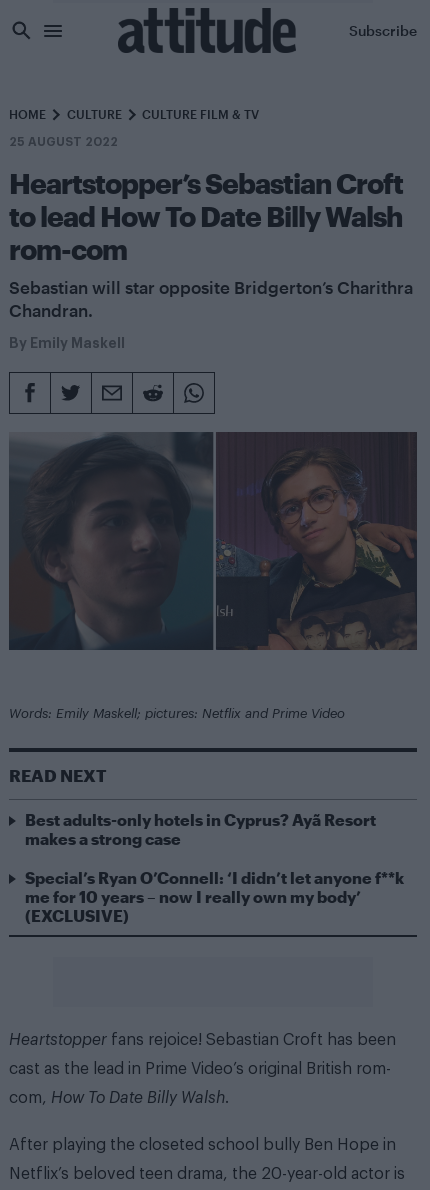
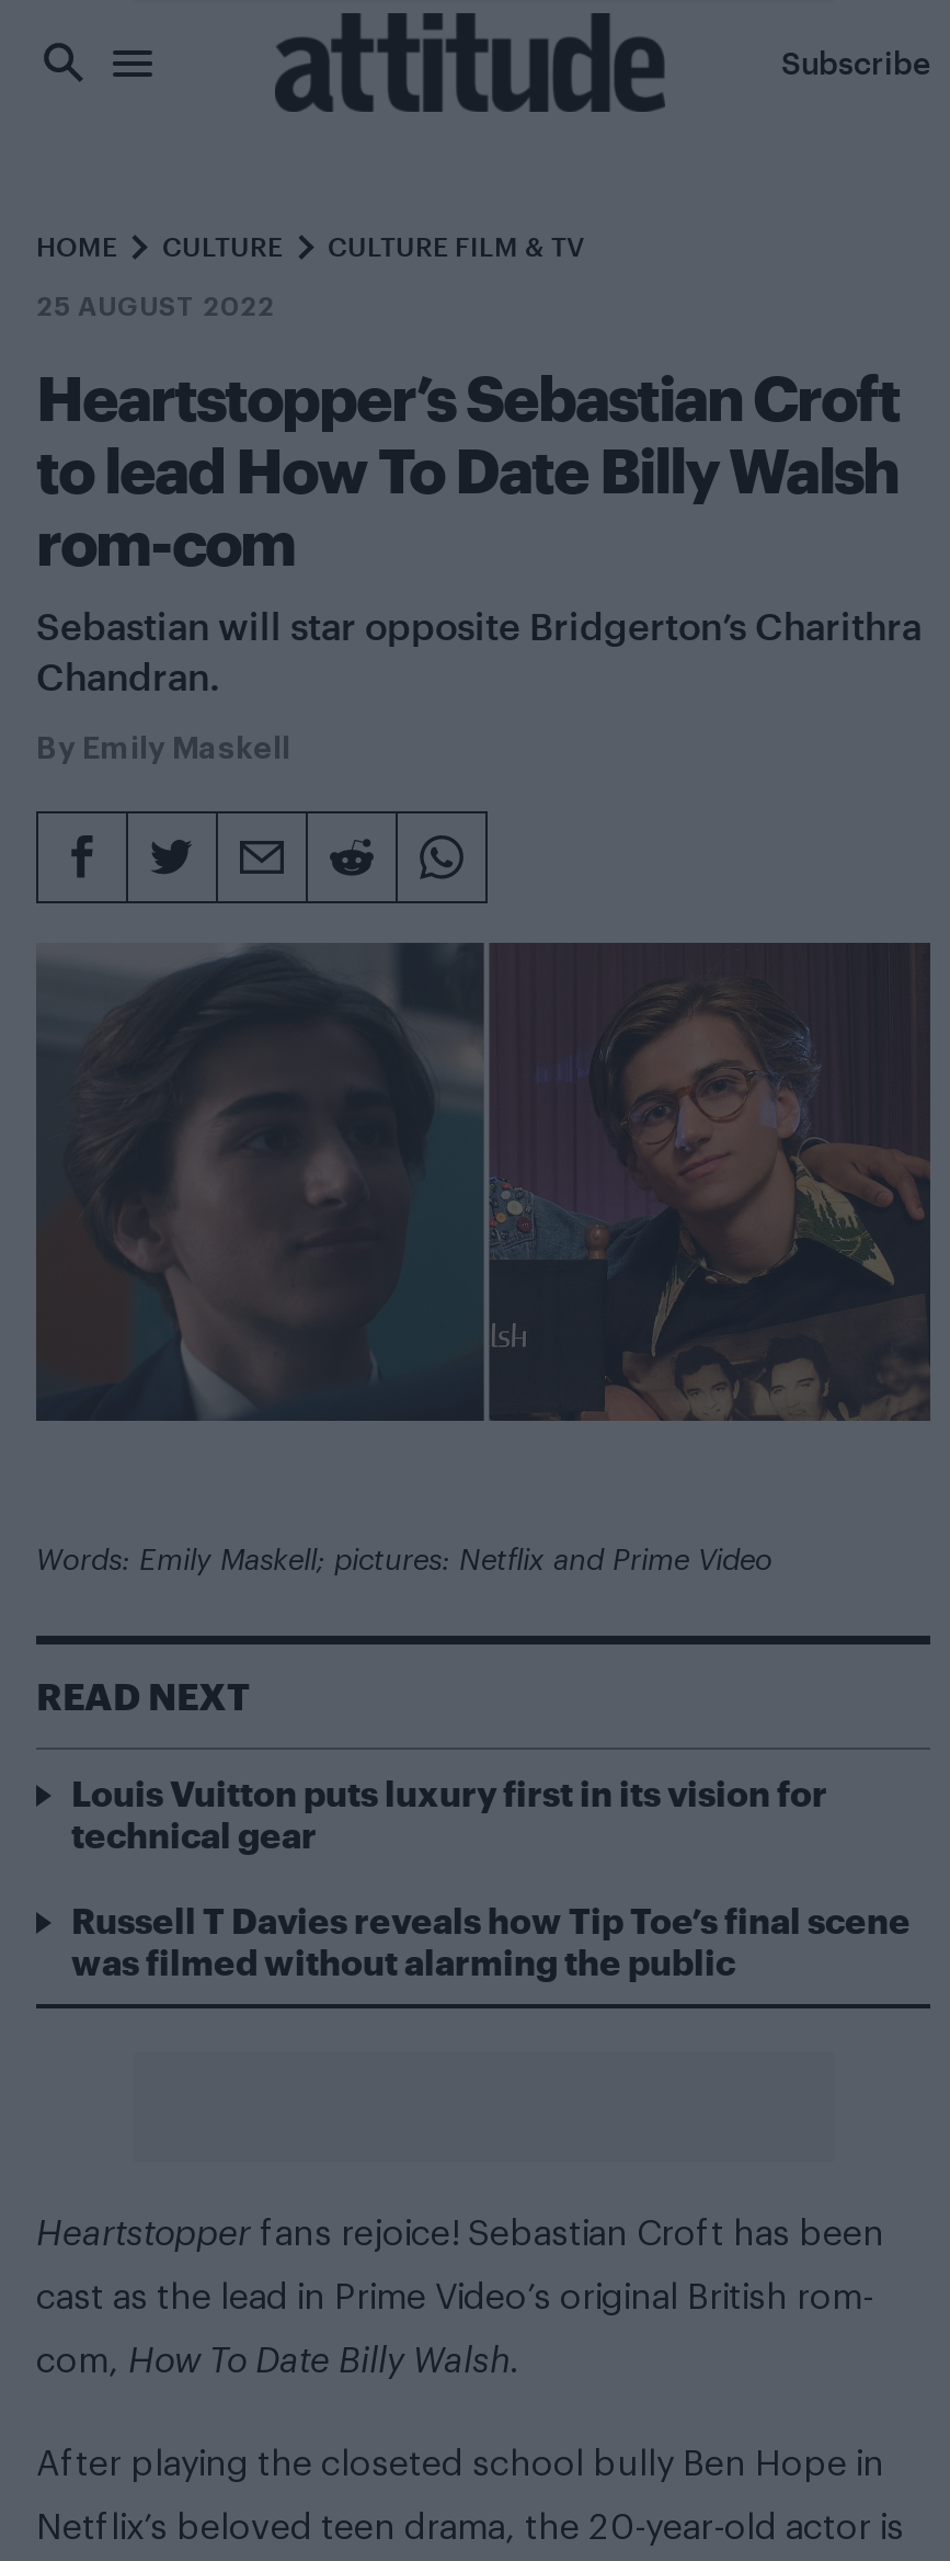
- Best adults-only hotels in Cyprus? Ayã Resort
- makes a strong case
+ Louis Vuitton puts luxury first in its vision for
+ technical gear

- Special’s Ryan O’Connell: ‘I didn’t let anyone f**k
- me for 10 years – now I really own my body’
- (EXCLUSIVE)
+ Russell T Davies reveals how Tip Toe’s final scene
+ was filmed without alarming the public
